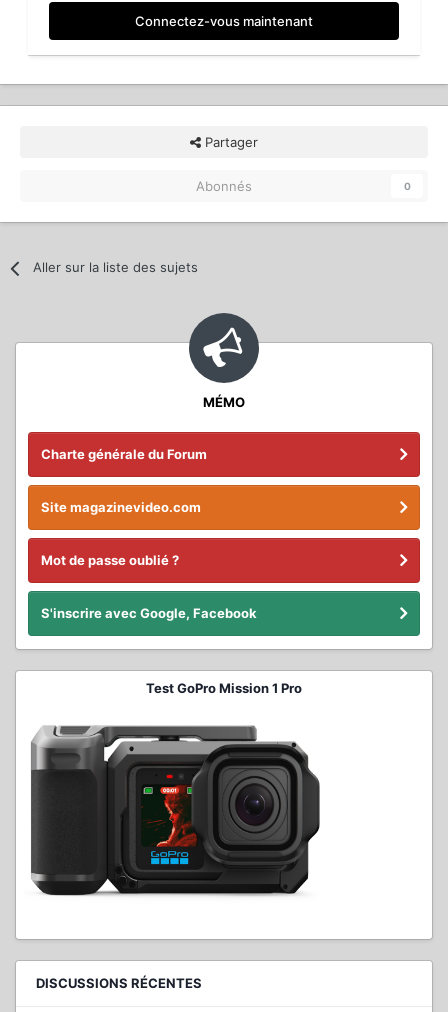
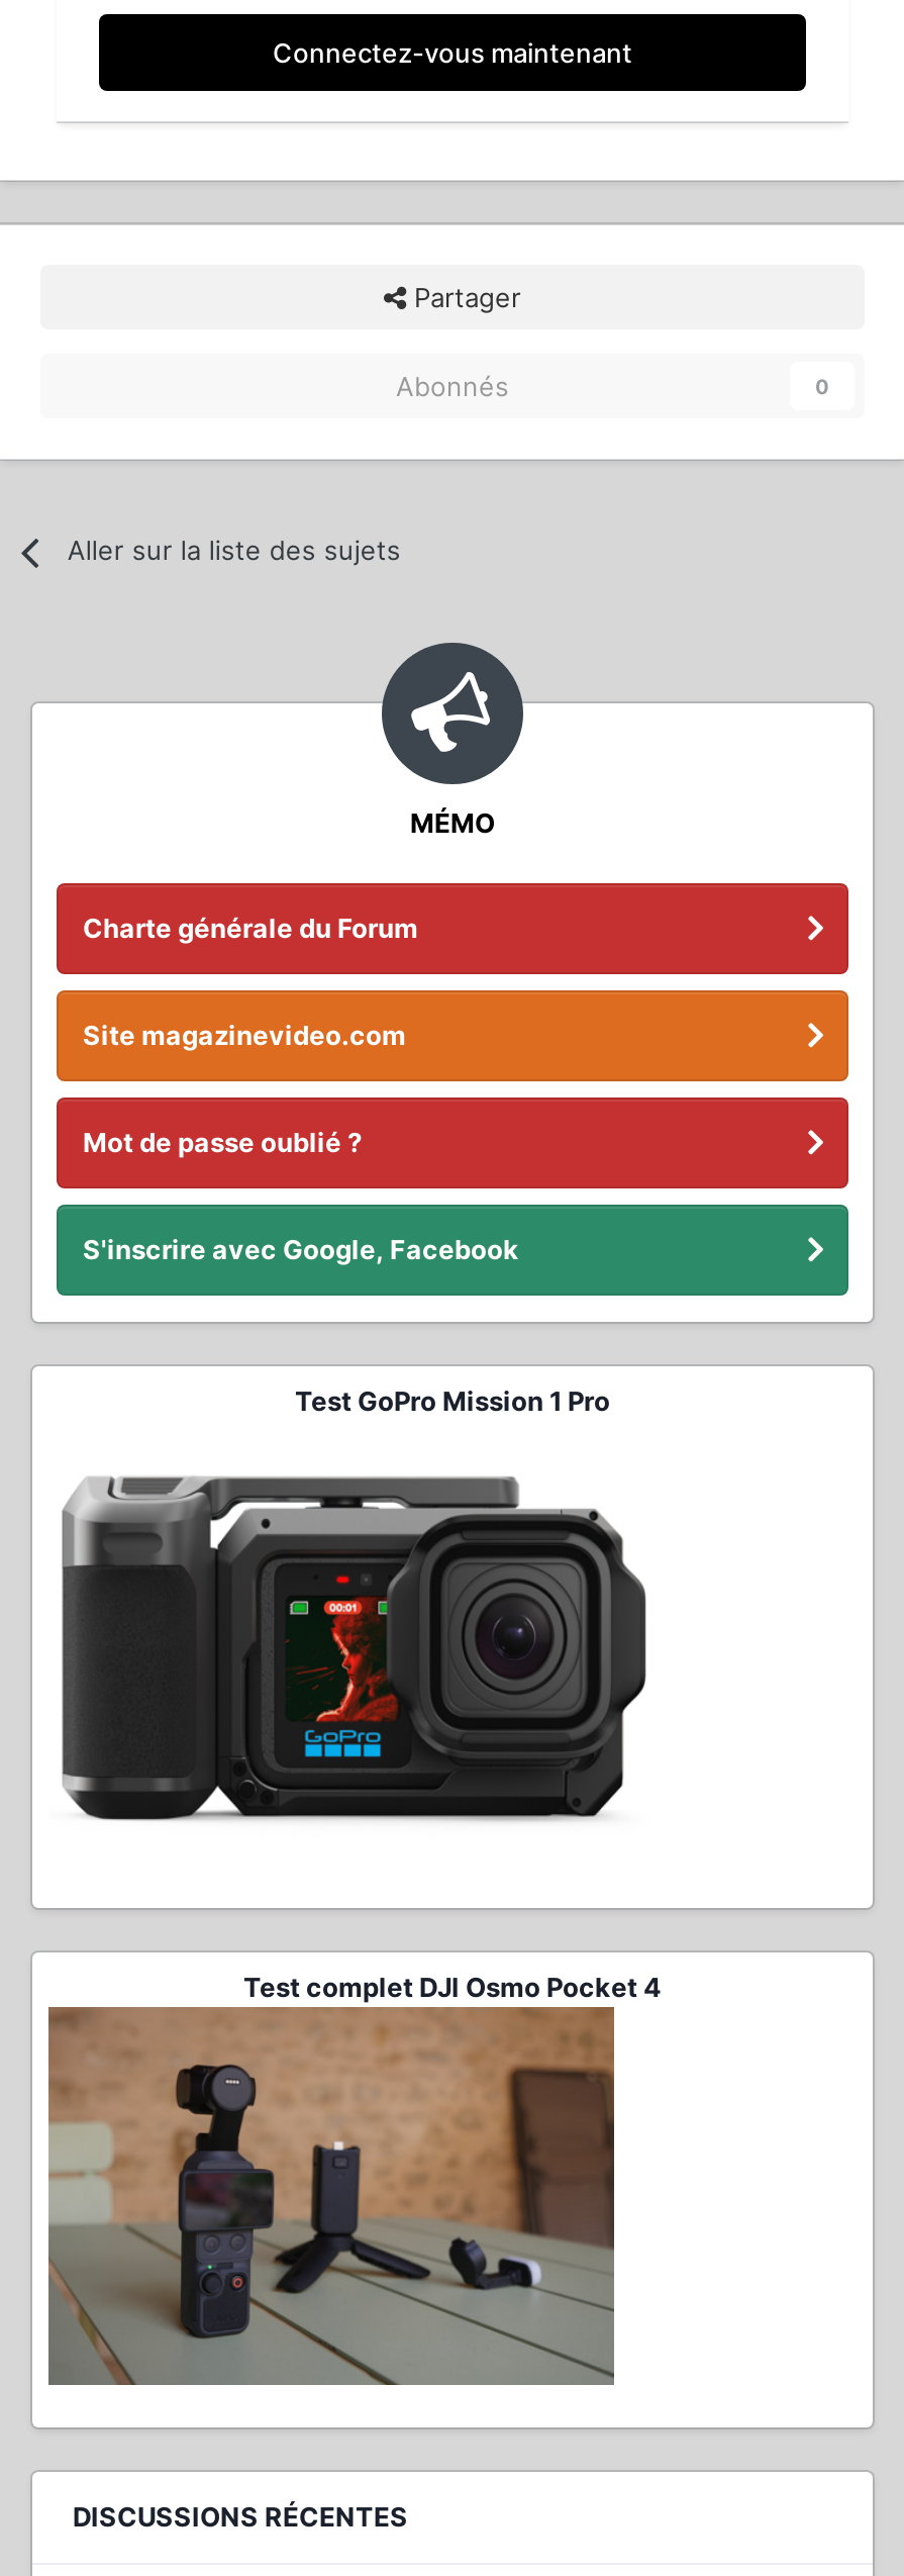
+ [image]
+ Test complet DJI Osmo Pocket 4
